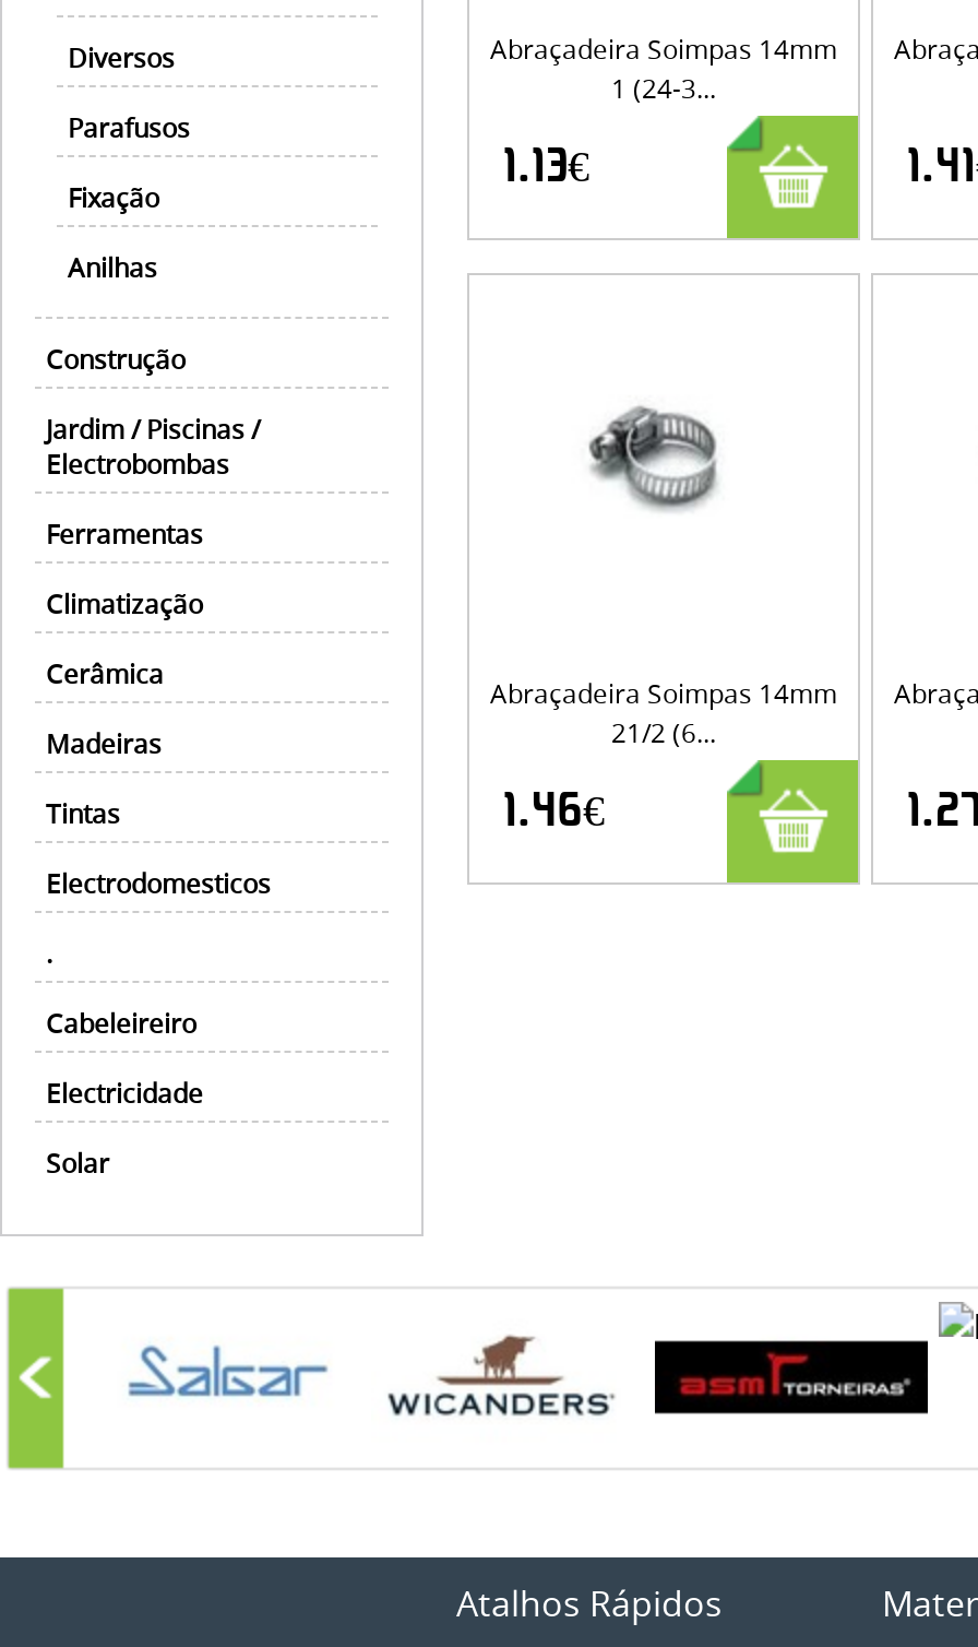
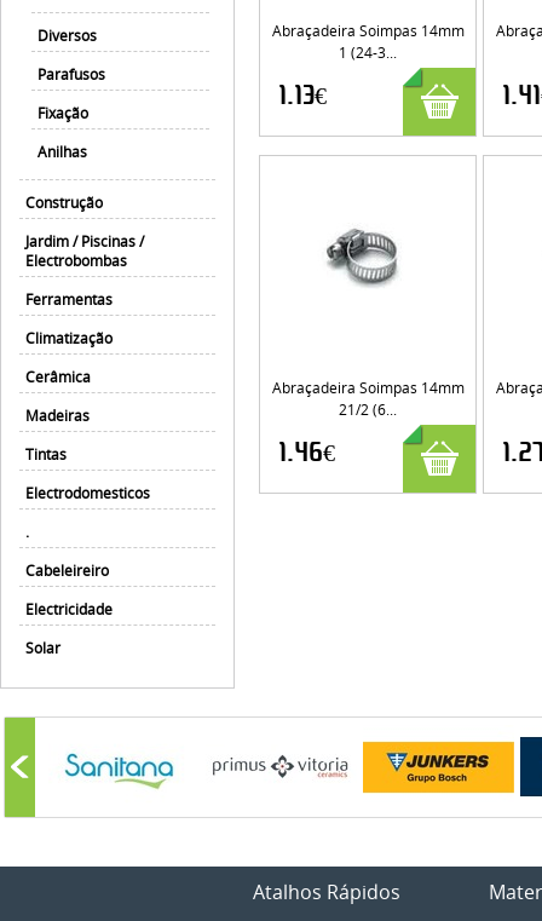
- [image]
+ [image]

- [image]
+ [image]

- [image]
+ [image]
